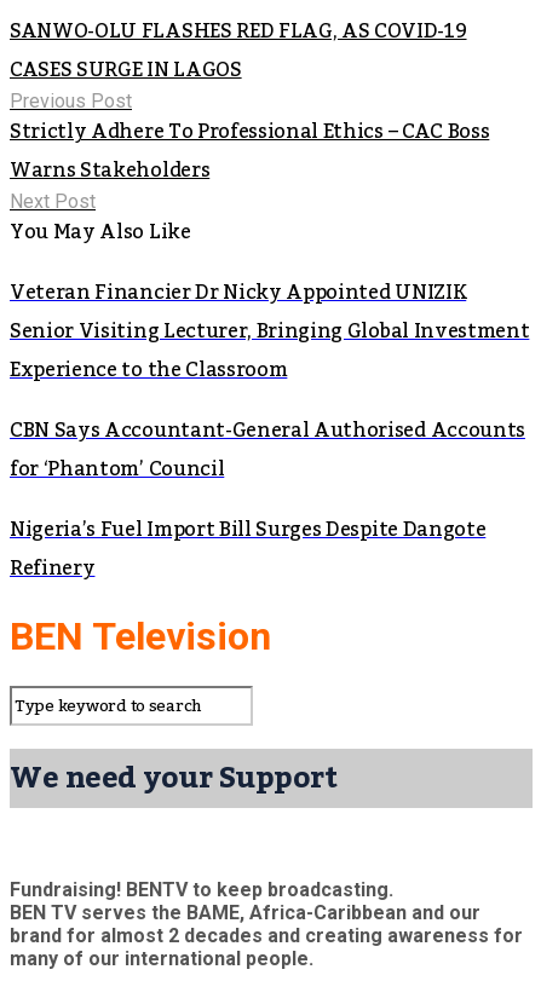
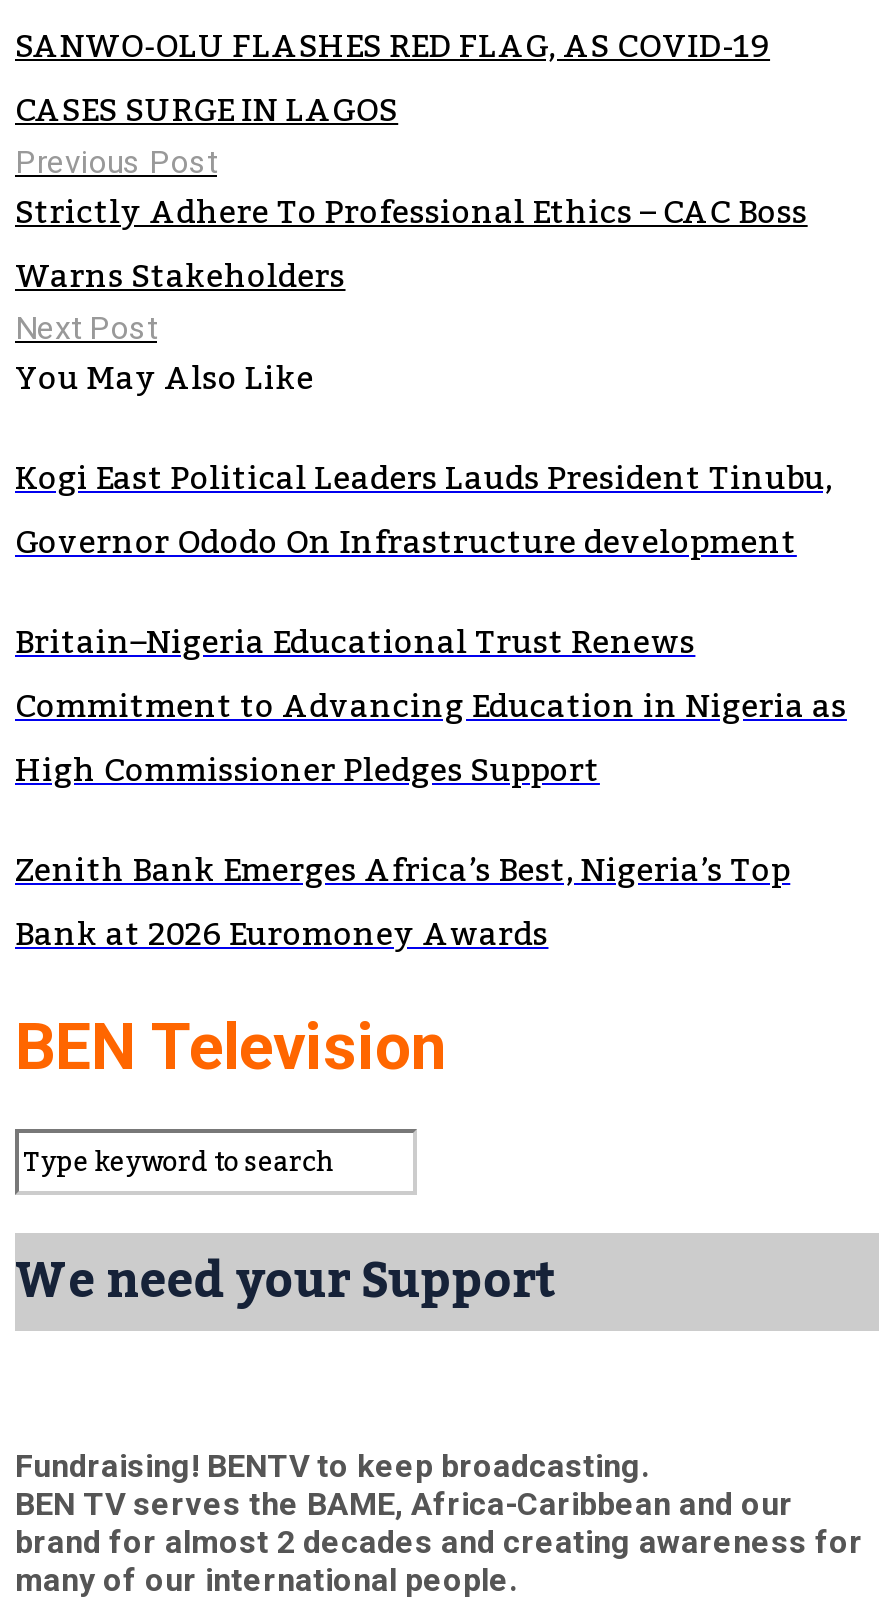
- Veteran Financier Dr Nicky Appointed UNIZIK
- Senior Visiting Lecturer, Bringing Global Investment
- Experience to the Classroom
+ Kogi East Political Leaders Lauds President Tinubu,
+ Governor Ododo On Infrastructure development

- CBN Says Accountant-General Authorised Accounts
- for ‘Phantom’ Council
+ Britain–Nigeria Educational Trust Renews
+ Commitment to Advancing Education in Nigeria as
+ High Commissioner Pledges Support

- Nigeria’s Fuel Import Bill Surges Despite Dangote
- Refinery
+ Zenith Bank Emerges Africa’s Best, Nigeria’s Top
+ Bank at 2026 Euromoney Awards
